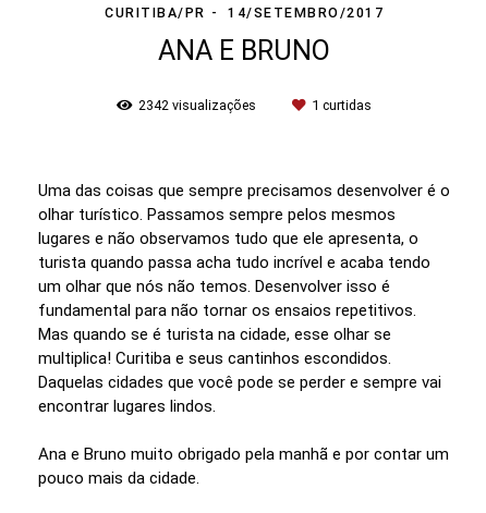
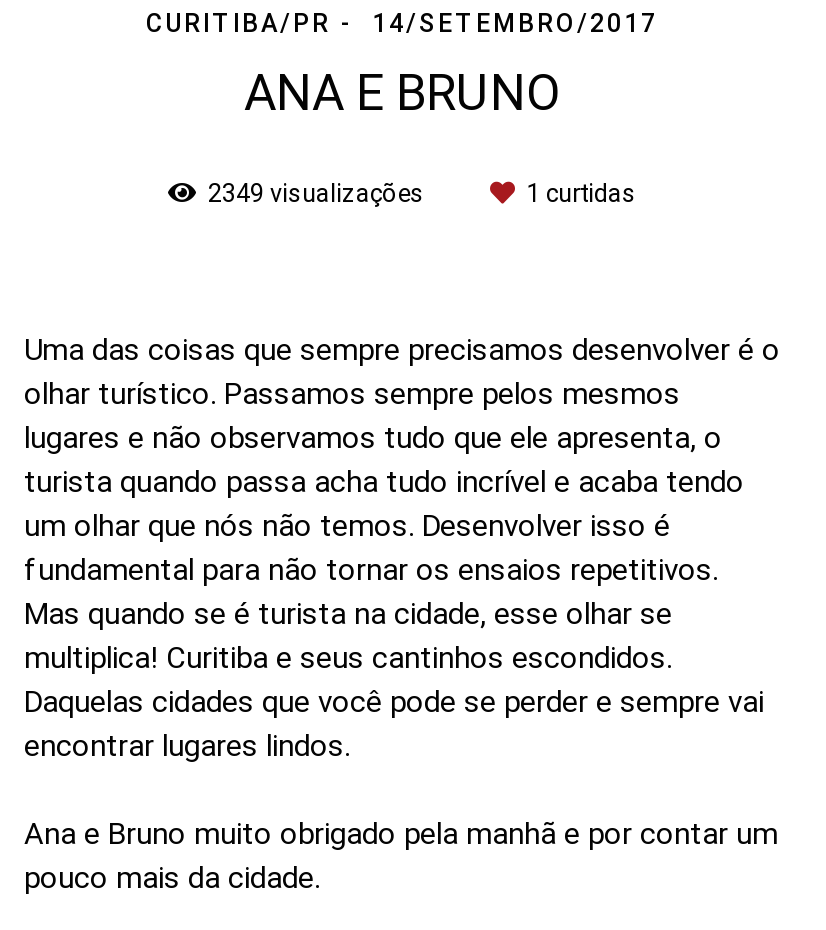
- 2342 visualizações
+ 2349 visualizações
